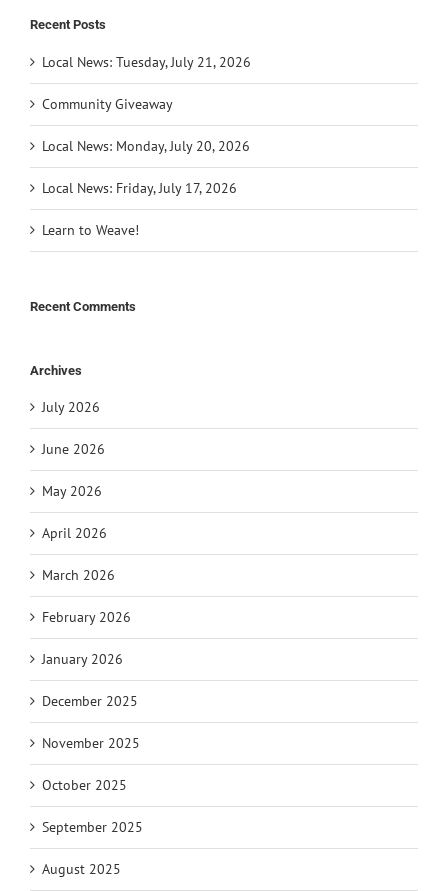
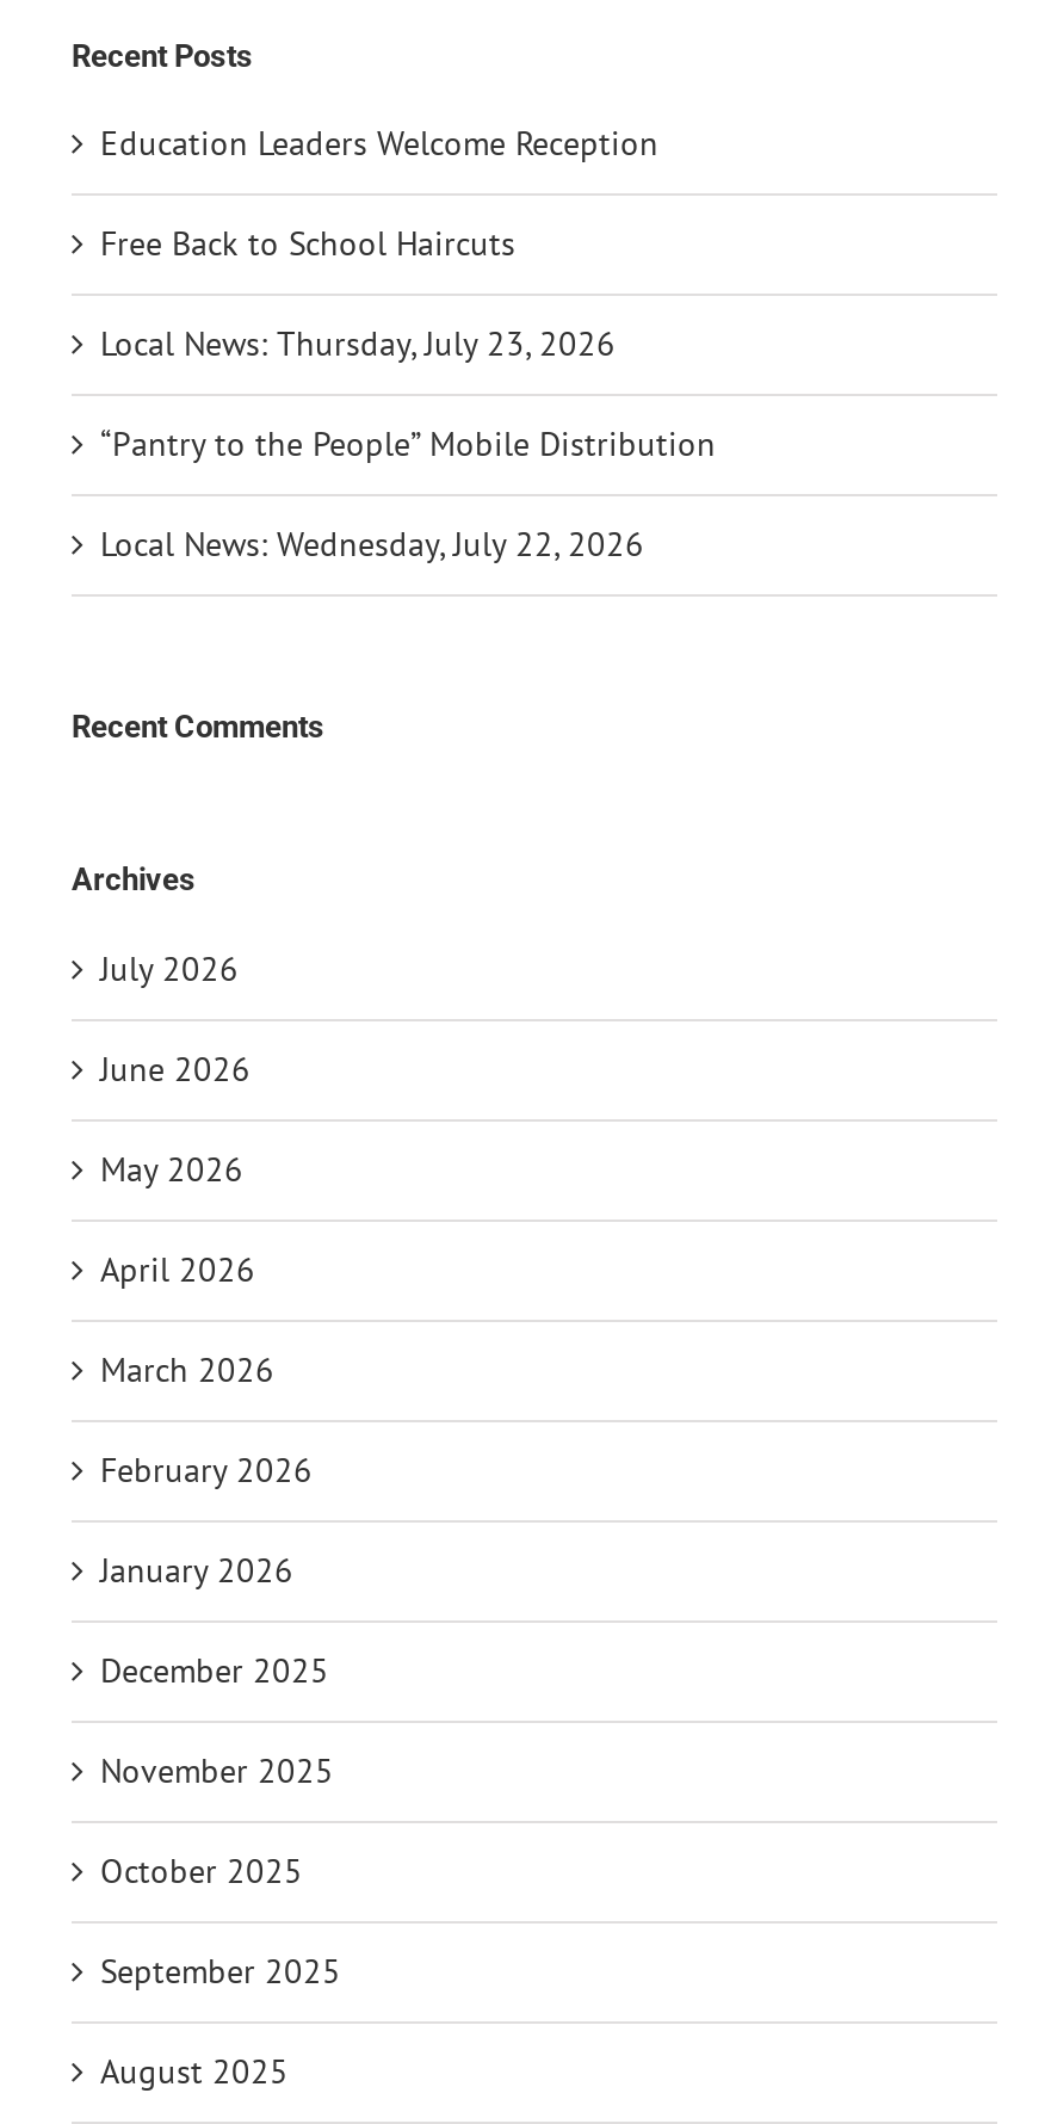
- Local News: Tuesday, July 21, 2026
+ Education Leaders Welcome Reception

- Community Giveaway
+ Free Back to School Haircuts

- Local News: Monday, July 20, 2026
+ Local News: Thursday, July 23, 2026

- Local News: Friday, July 17, 2026
+ “Pantry to the People” Mobile Distribution

- Learn to Weave!
+ Local News: Wednesday, July 22, 2026
